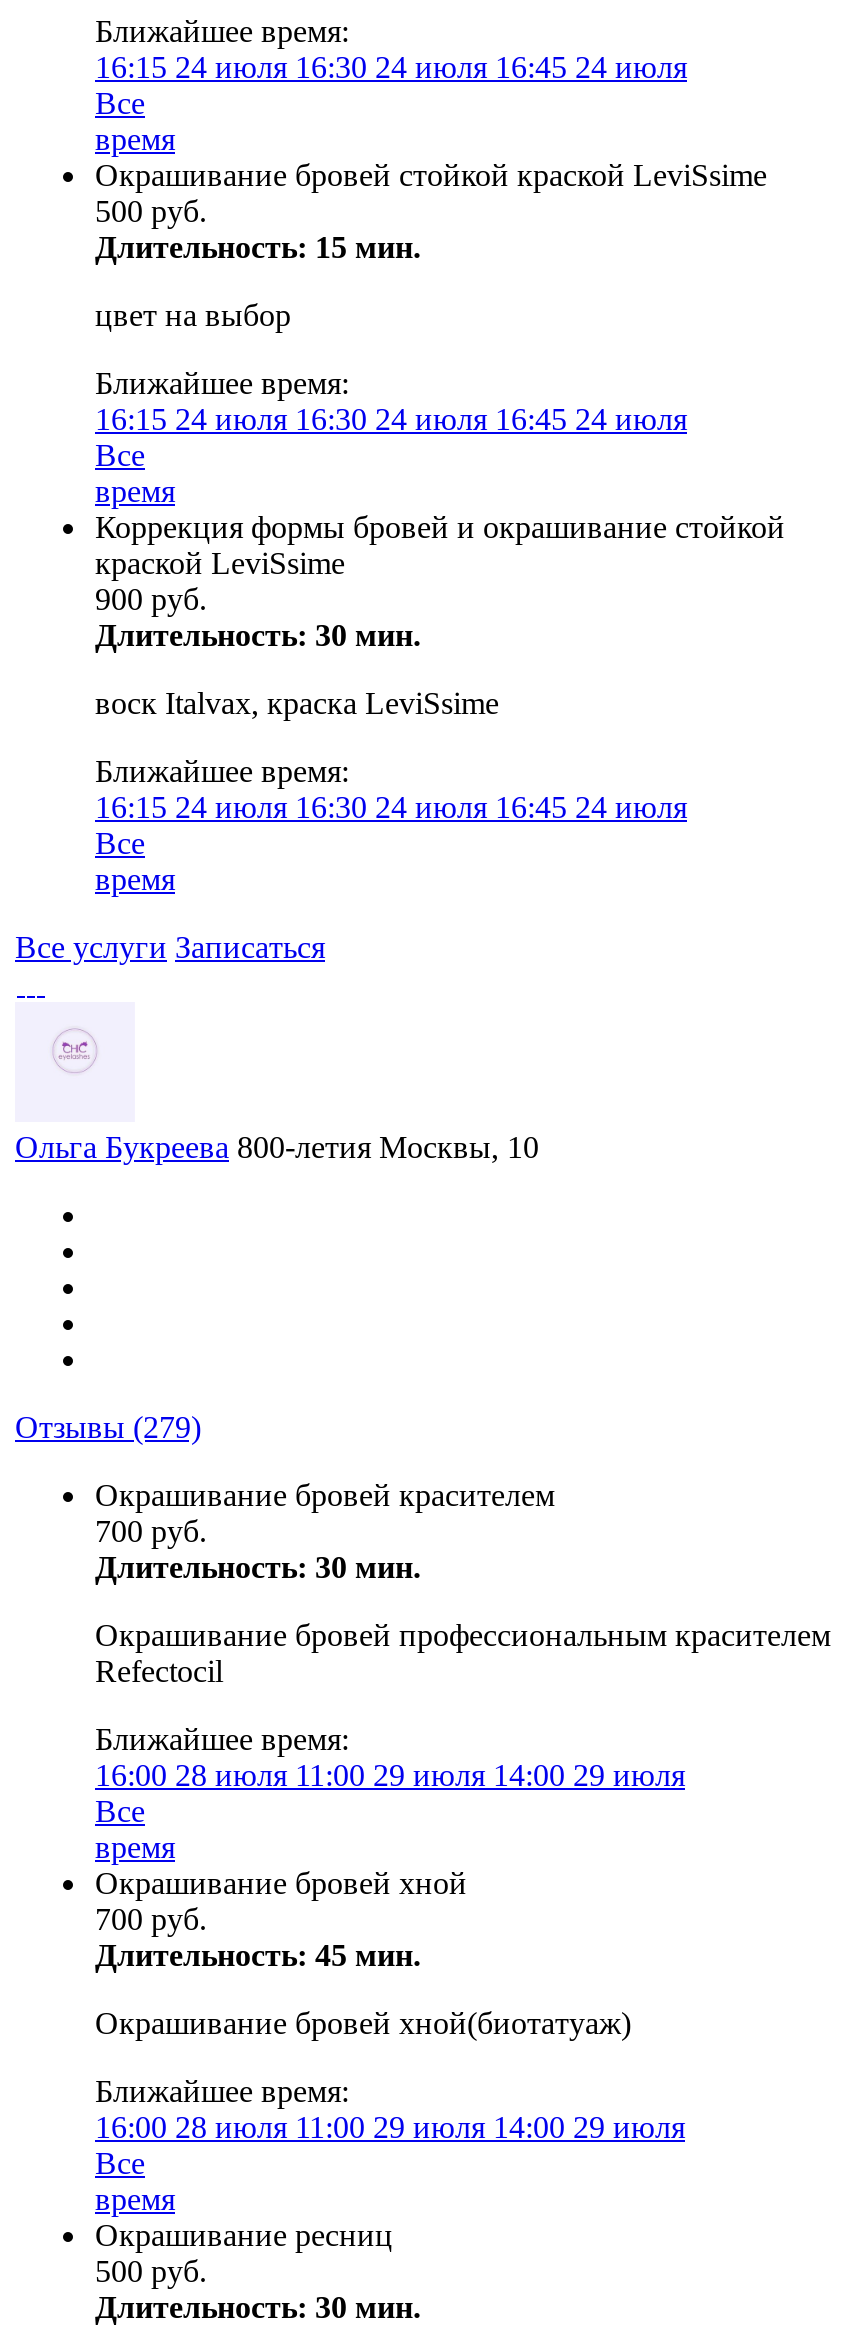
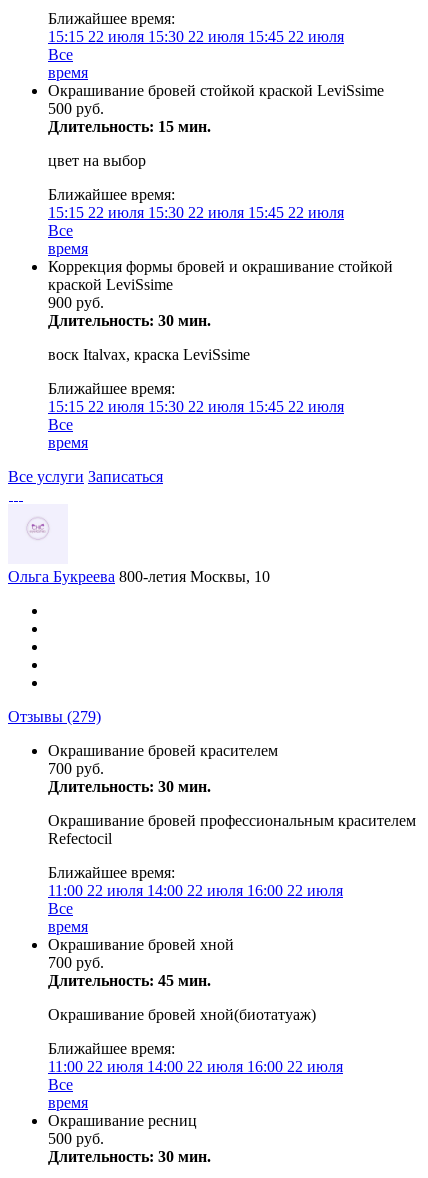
- 16:15 24 июля 16:30 24 июля 16:45 24 июля
+ 15:15 22 июля 15:30 22 июля 15:45 22 июля

- 16:15 24 июля 16:30 24 июля 16:45 24 июля
+ 15:15 22 июля 15:30 22 июля 15:45 22 июля

- 16:15 24 июля 16:30 24 июля 16:45 24 июля
+ 15:15 22 июля 15:30 22 июля 15:45 22 июля

- 16:00 28 июля 11:00 29 июля 14:00 29 июля
+ 11:00 22 июля 14:00 22 июля 16:00 22 июля

- 16:00 28 июля 11:00 29 июля 14:00 29 июля
+ 11:00 22 июля 14:00 22 июля 16:00 22 июля
